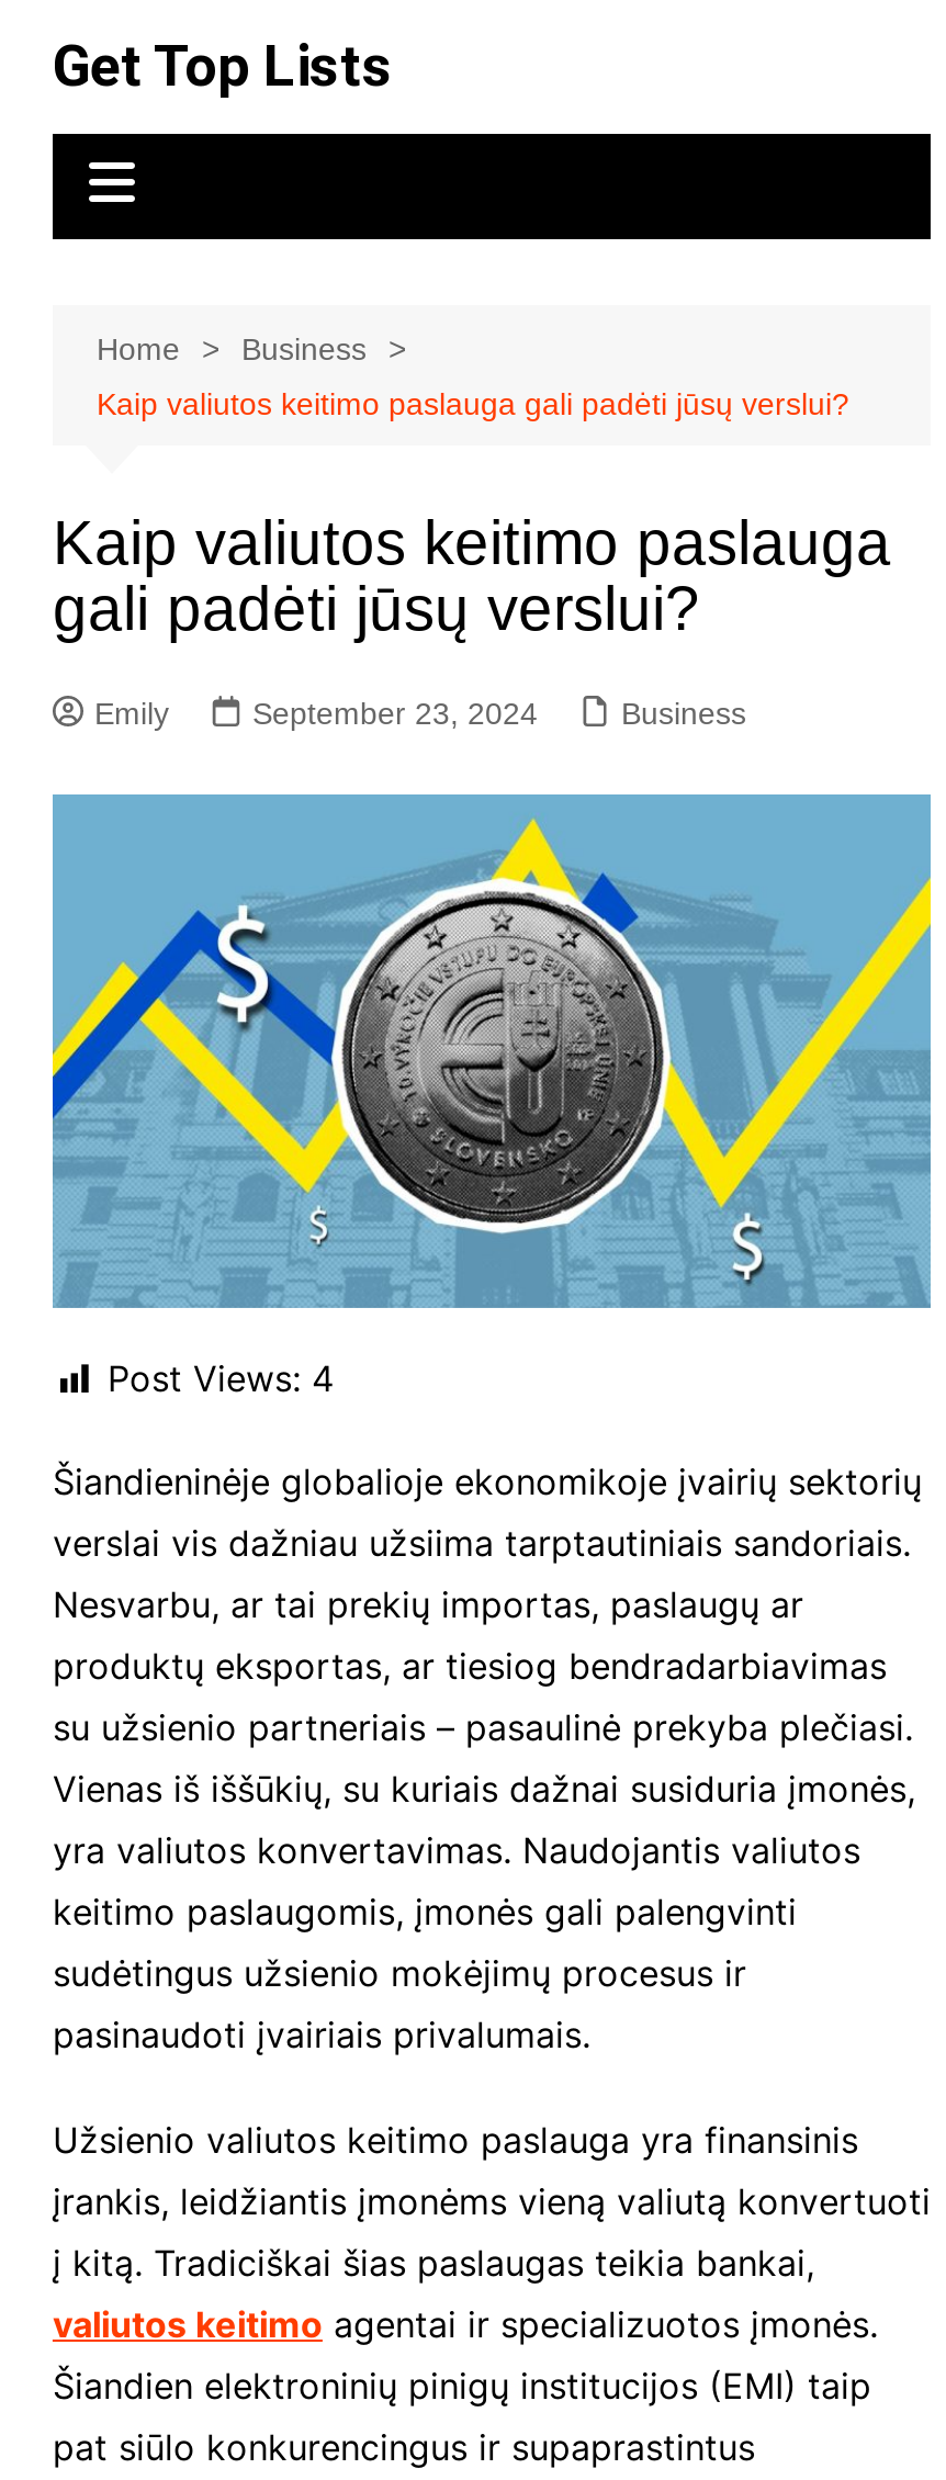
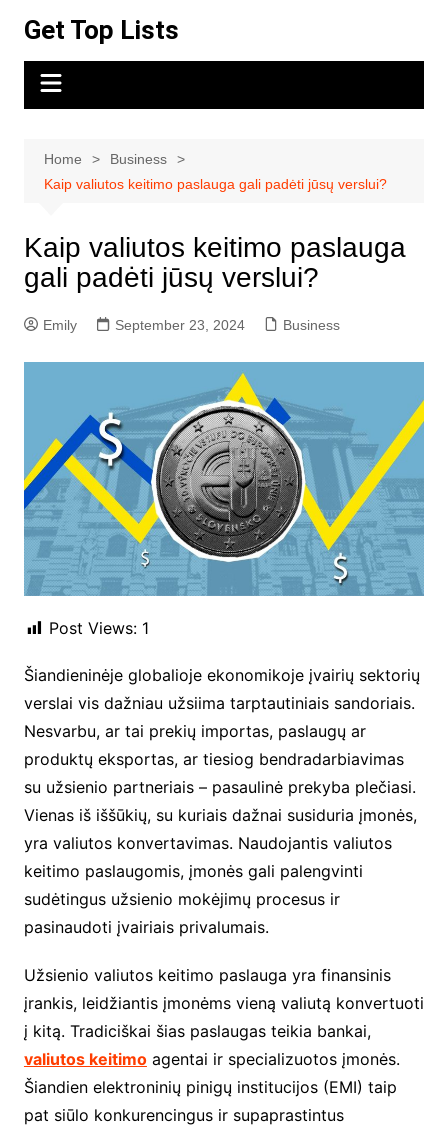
- Post Views: 4
+ Post Views: 1
